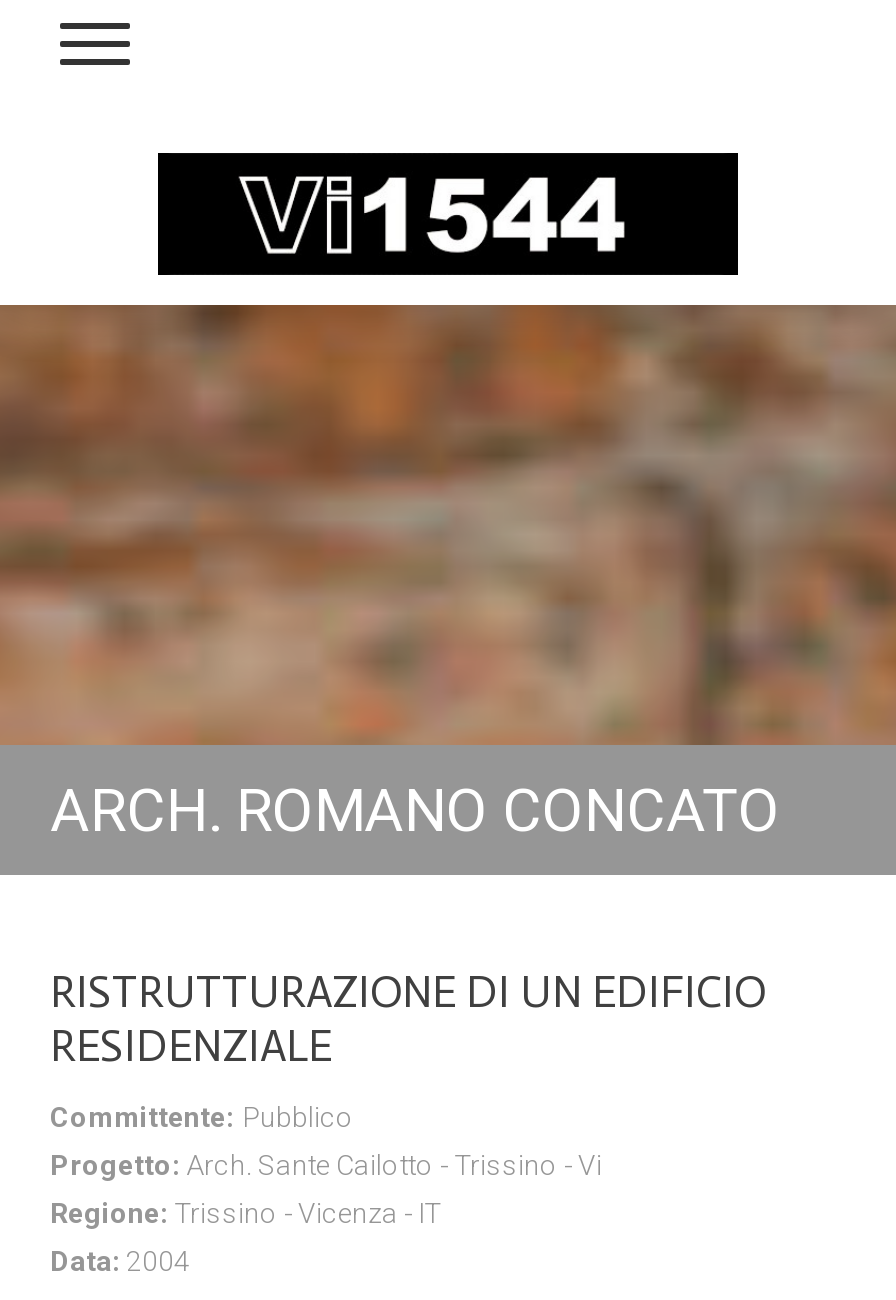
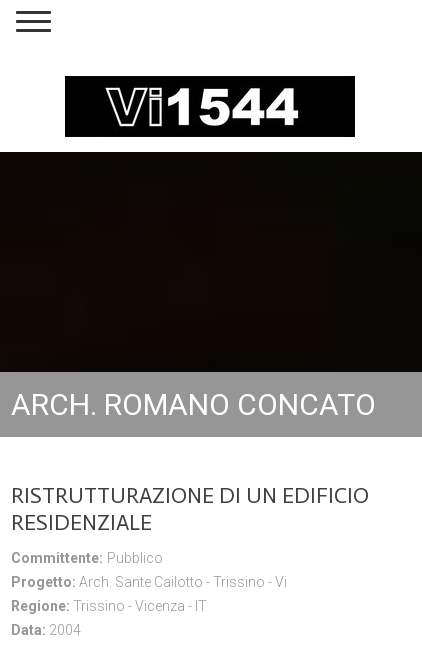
- [image]
